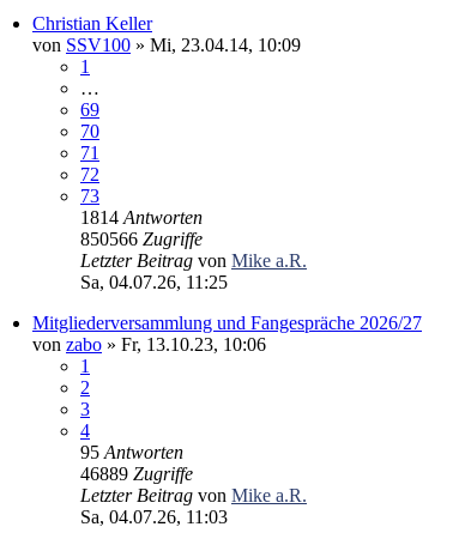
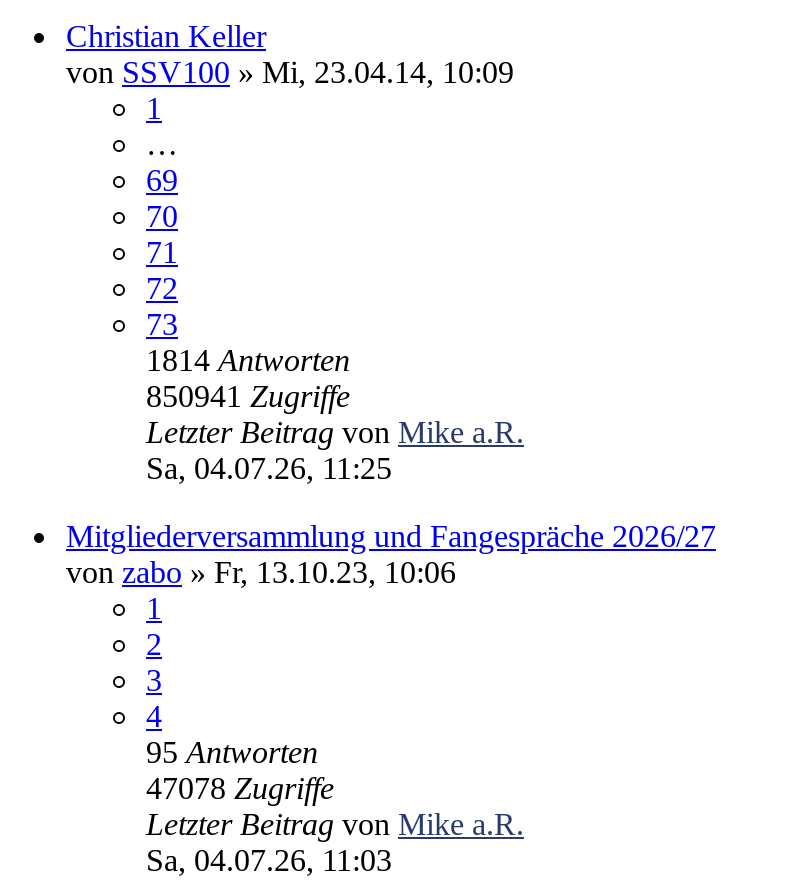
- 850566 Zugriffe
+ 850941 Zugriffe

- 46889 Zugriffe
+ 47078 Zugriffe
